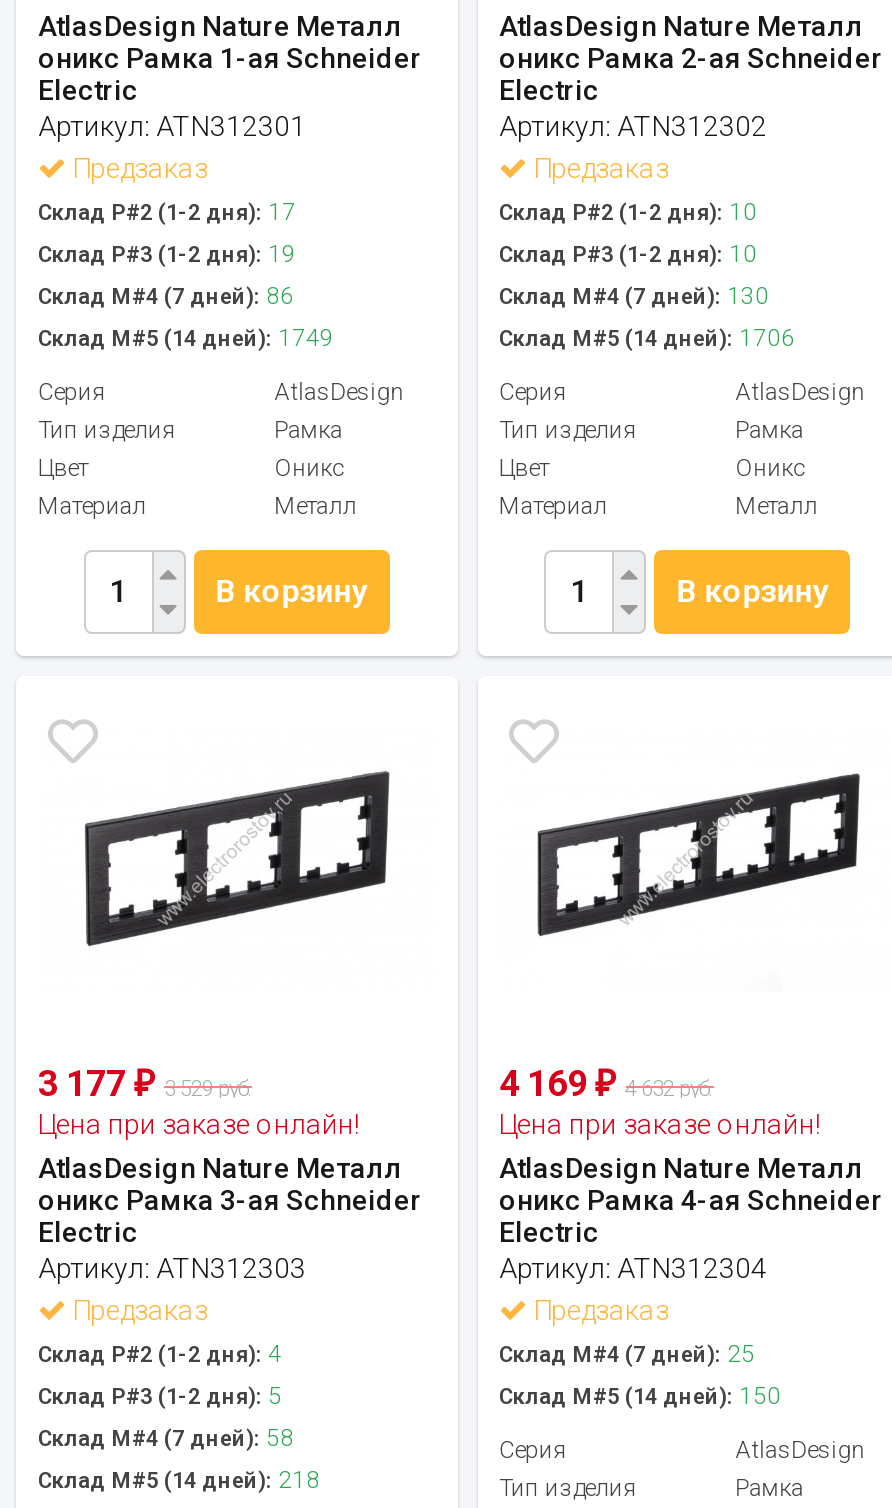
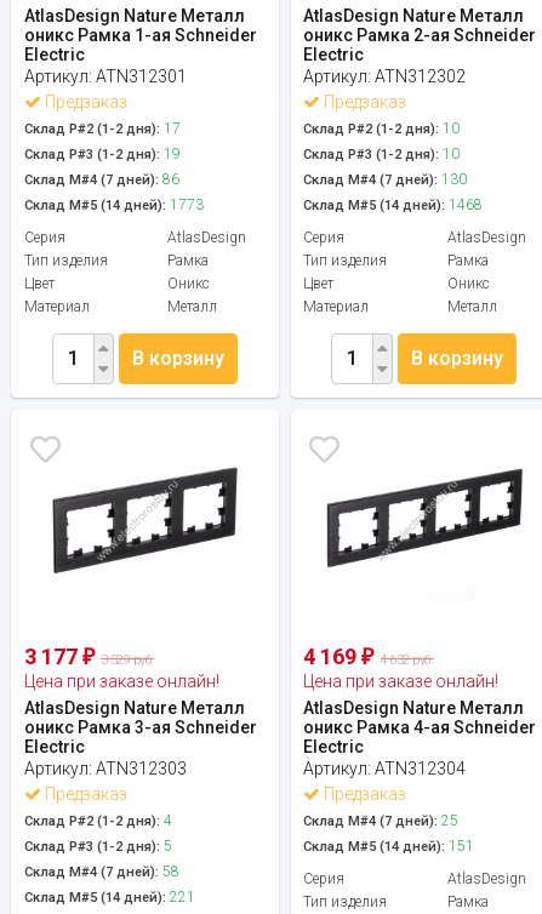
- Склад М#5 (14 дней): 1749
+ Склад М#5 (14 дней): 1773

- Склад М#5 (14 дней): 1706
+ Склад М#5 (14 дней): 1468

- Склад М#5 (14 дней): 150
+ Склад М#5 (14 дней): 151

- Склад М#5 (14 дней): 218
+ Склад М#5 (14 дней): 221
